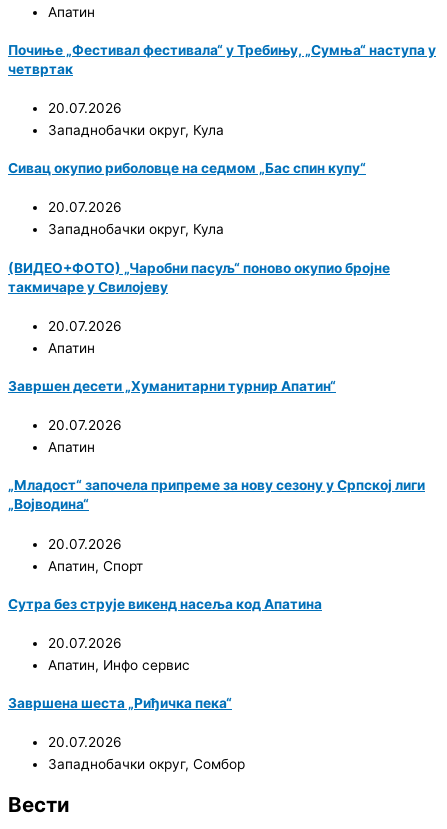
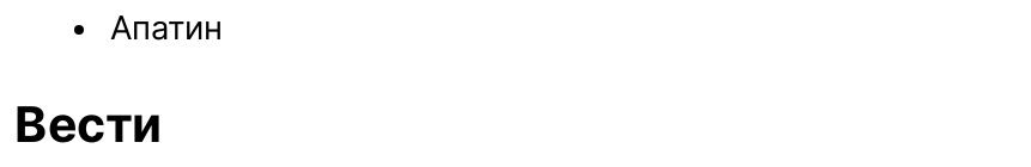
- Почиње „Фестивал фестивала“ у Требињу, „Сумња“ наступа у
- четвртак
- 20.07.2026
- Западнобачки округ, Кула
- Сивац окупио риболовце на седмом „Бас спин купу“
- 20.07.2026
- Западнобачки округ, Кула
- (ВИДЕО+ФОТО) „Чаробни пасуљ“ поново окупио бројне
- такмичаре у Свилојеву
- 20.07.2026
- Апатин
- Завршен десети „Хуманитарни турнир Апатин“
- 20.07.2026
- Апатин
- „Младост“ започела припреме за нову сезону у Српској лиги
- „Војводина“
- 20.07.2026
- Апатин, Спорт
- Сутра без струје викенд насеља код Апатина
- 20.07.2026
- Апатин, Инфо сервис
- Завршена шеста „Риђичка пека“
- 20.07.2026
- Западнобачки округ, Сомбор
